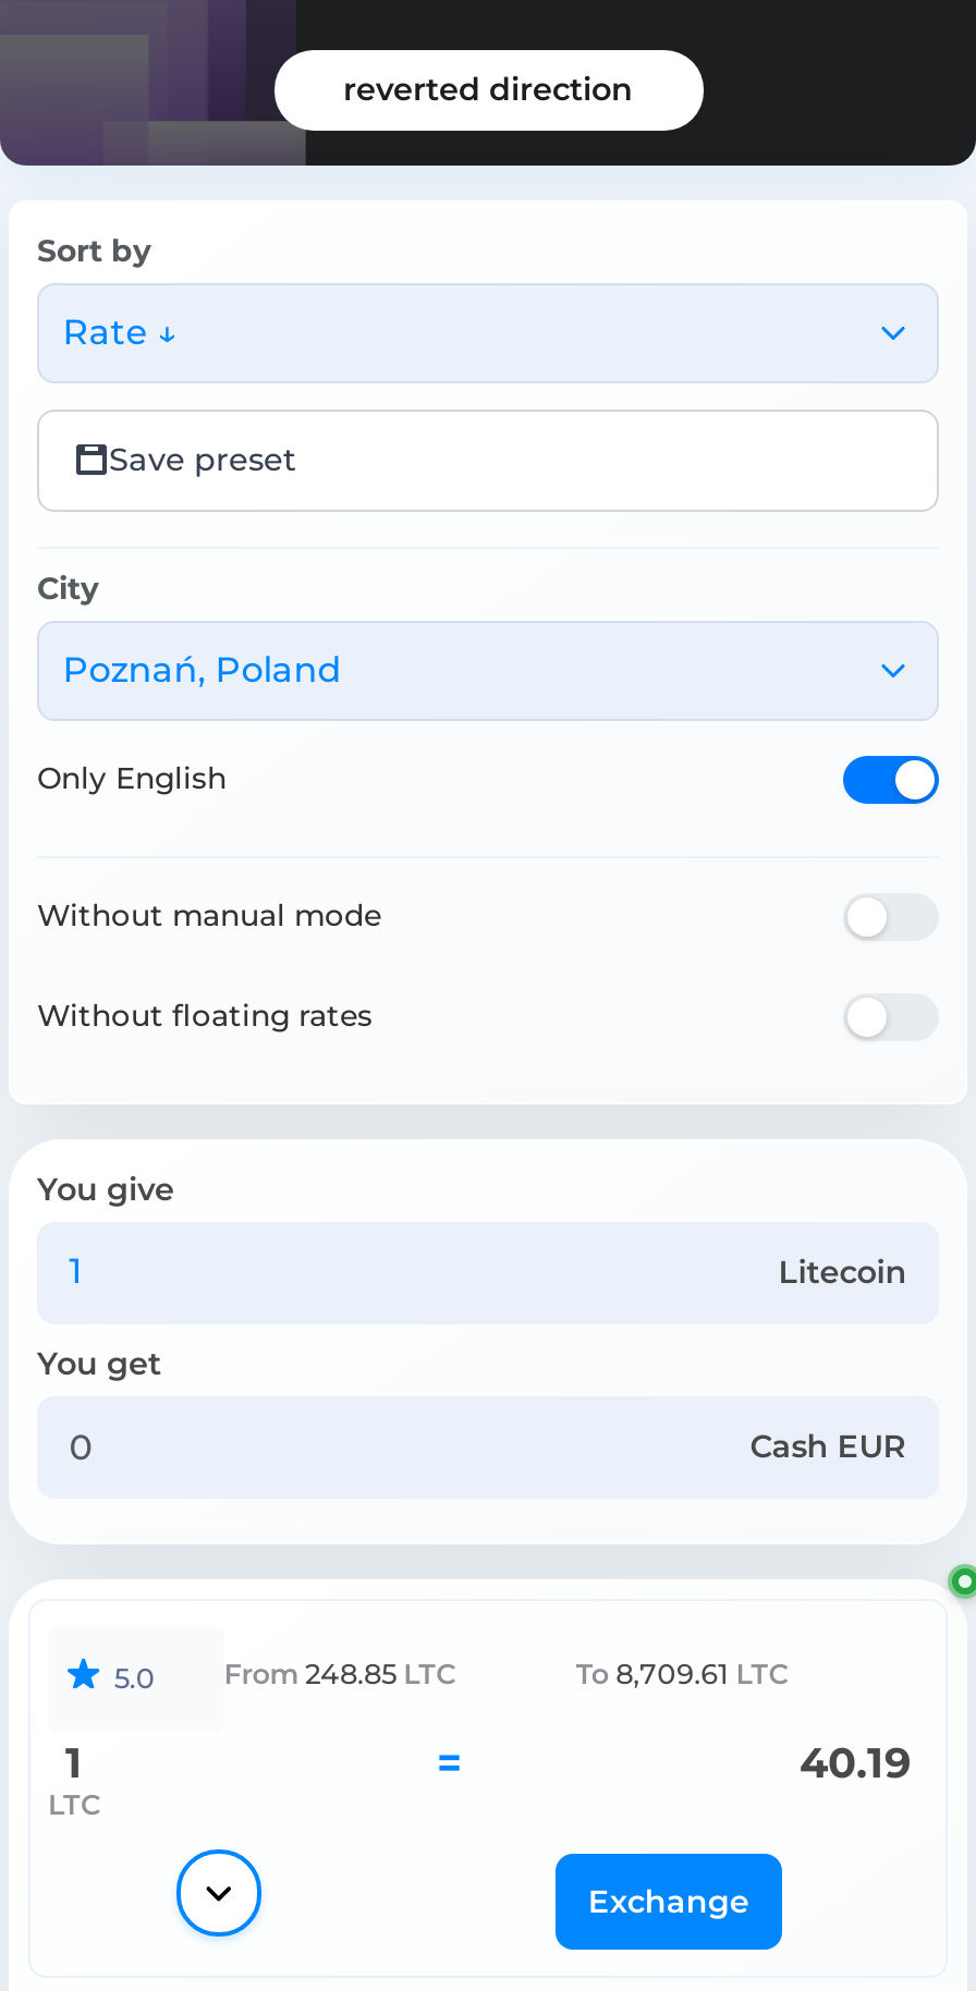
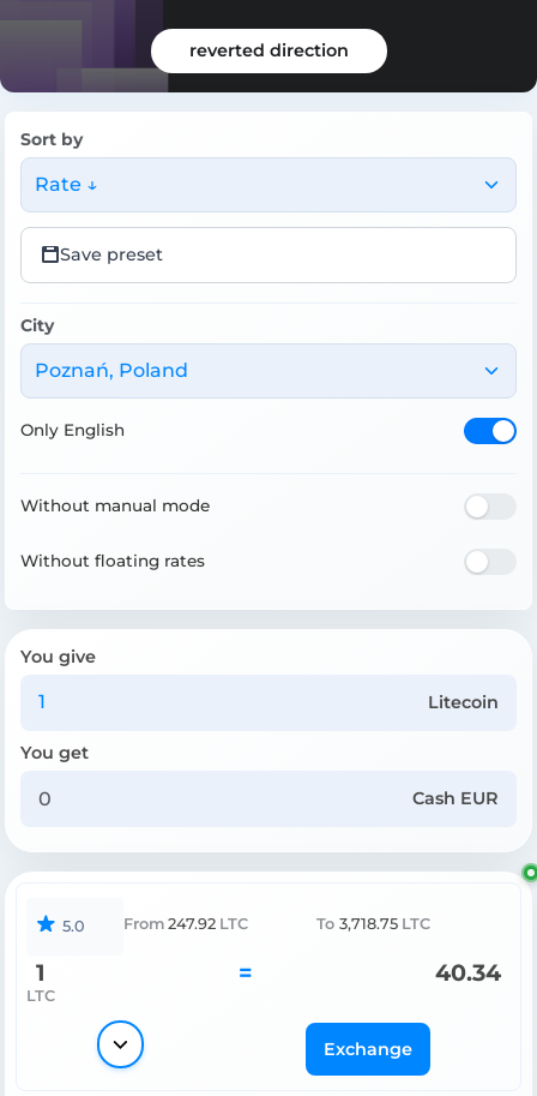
- From 248.85 LTC
+ From 247.92 LTC

- To 8,709.61 LTC
+ To 3,718.75 LTC

- 40.19
+ 40.34
